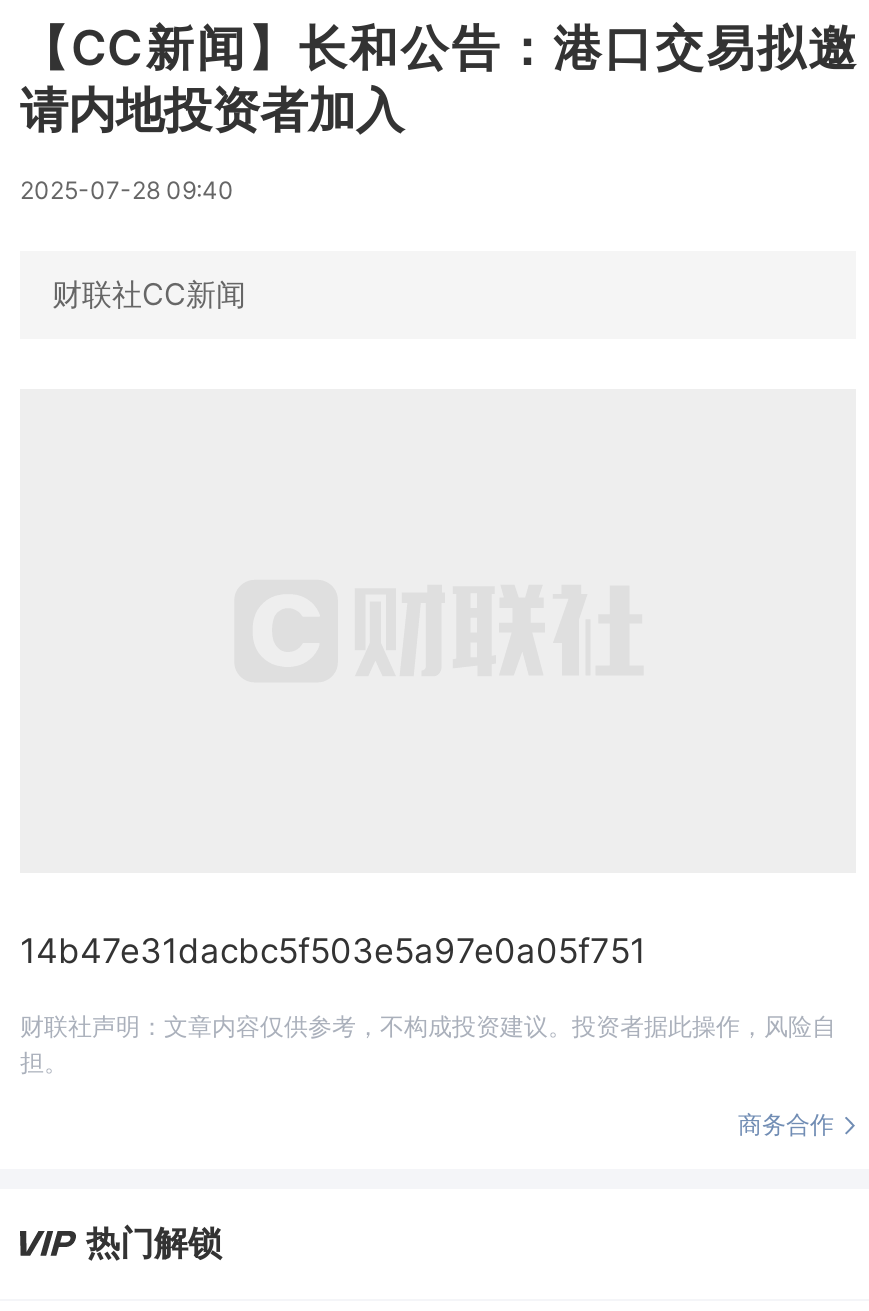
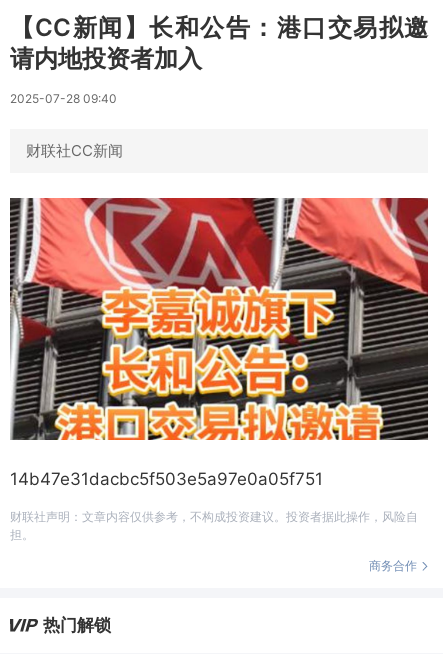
+ [image]
